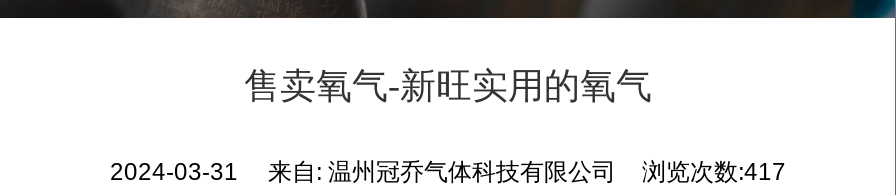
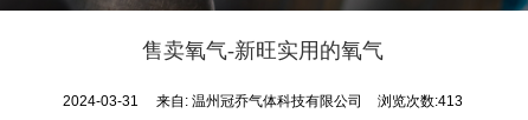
- 2024-03-31 来自:温州冠乔气体科技有限公司 浏览次数:417
+ 2024-03-31 来自:温州冠乔气体科技有限公司 浏览次数:413
